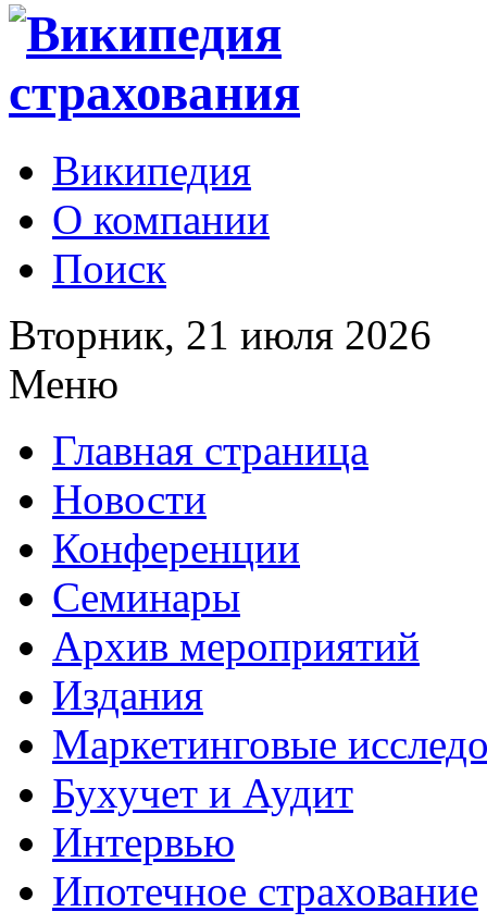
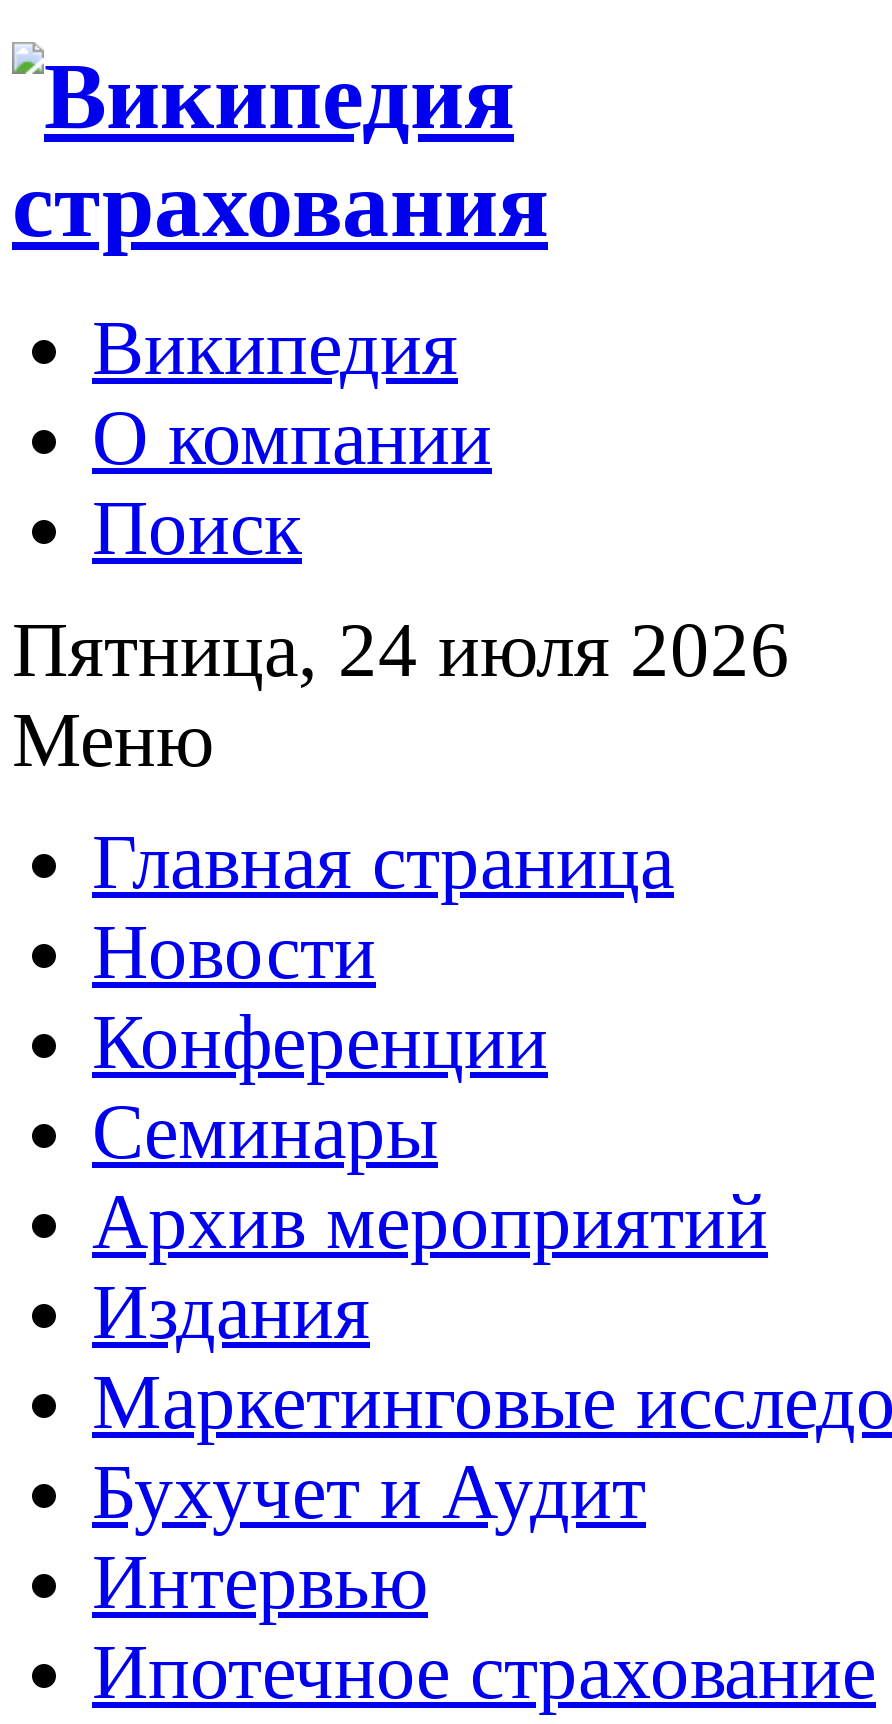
- Вторник, 21 июля 2026
+ Пятница, 24 июля 2026
